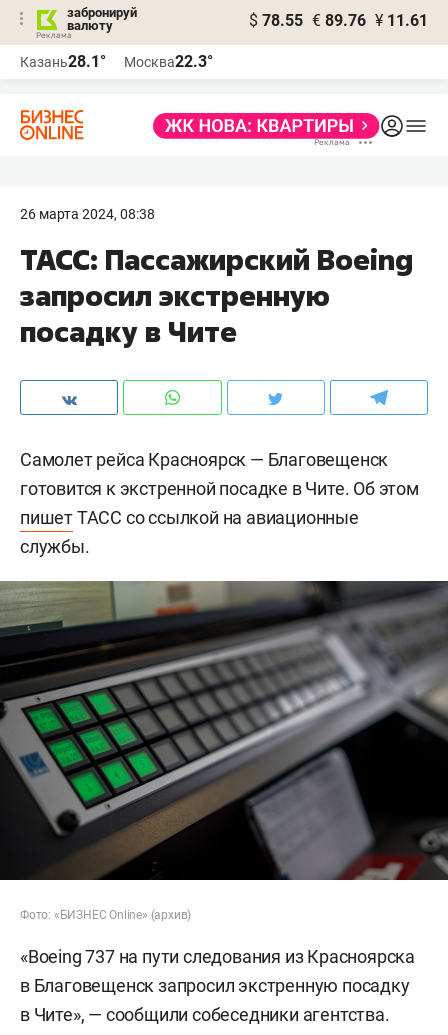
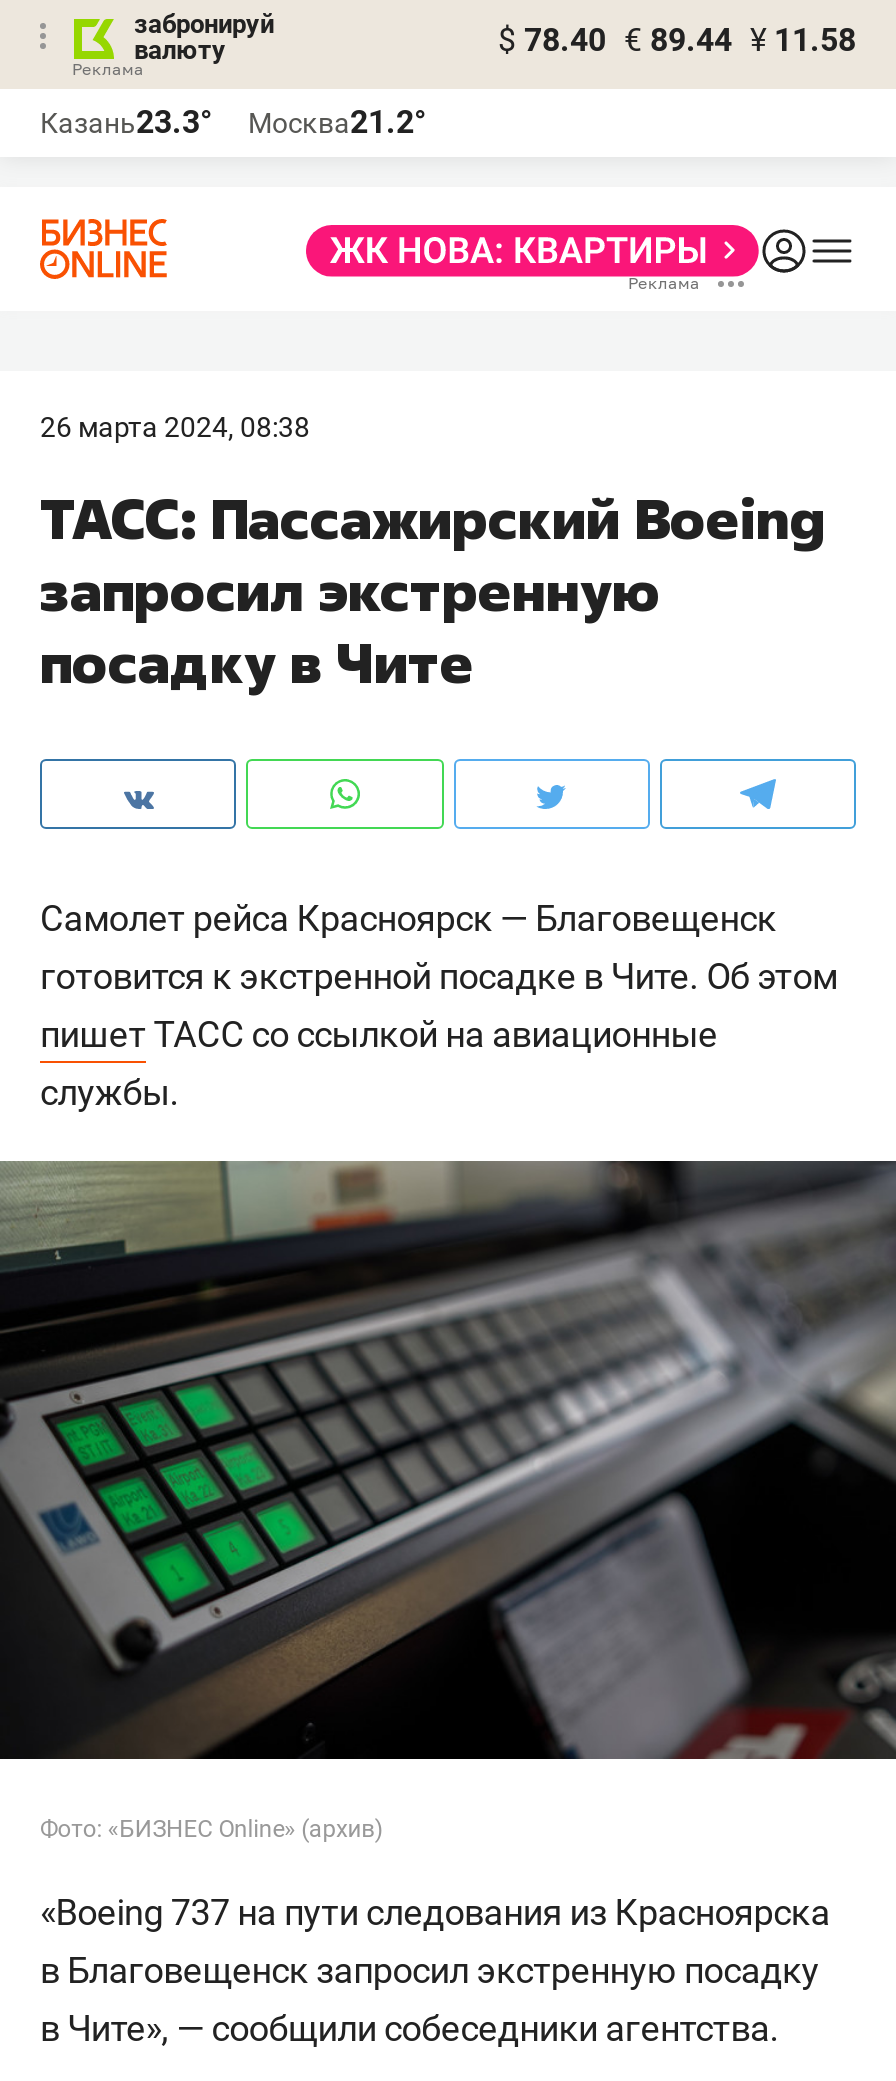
- $ 78.55 € 89.76 ¥ 11.61
+ $ 78.40 € 89.44 ¥ 11.58

- Казань28.1°
+ Казань23.3°

- Москва22.3°
+ Москва21.2°
